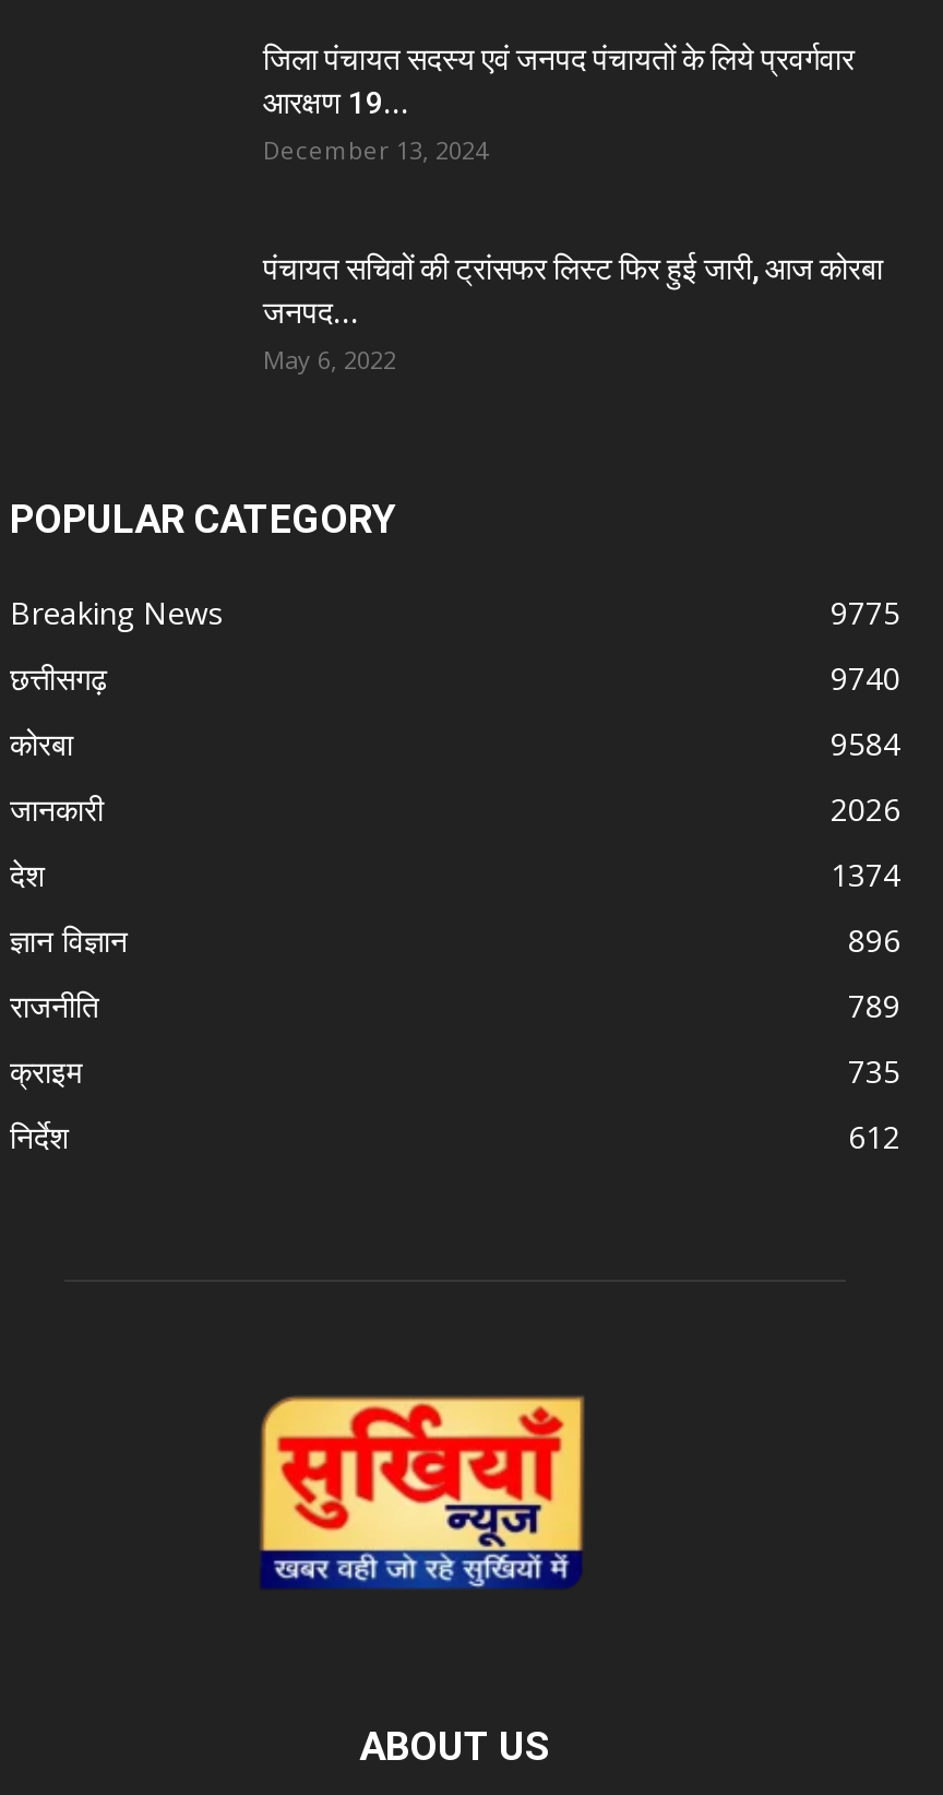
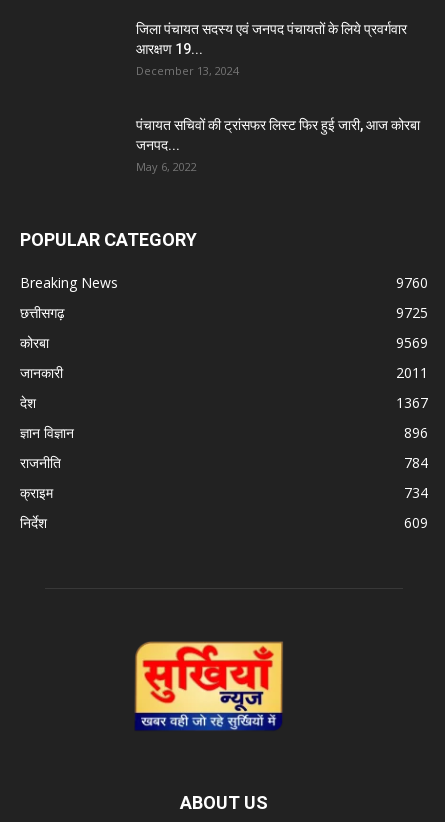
- 9775
+ 9760

- 9740
+ 9725

- 9584
+ 9569

- 2026
+ 2011

- 1374
+ 1367

- 789
+ 784

- 735
+ 734

- 612
+ 609
